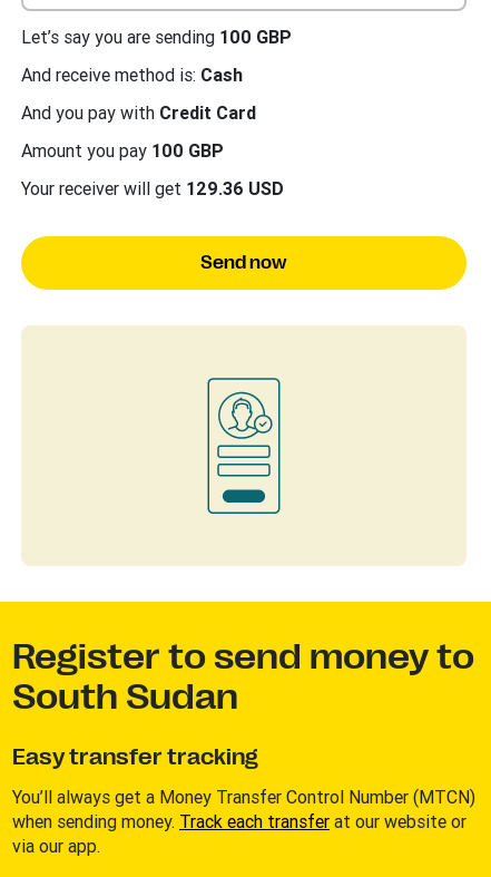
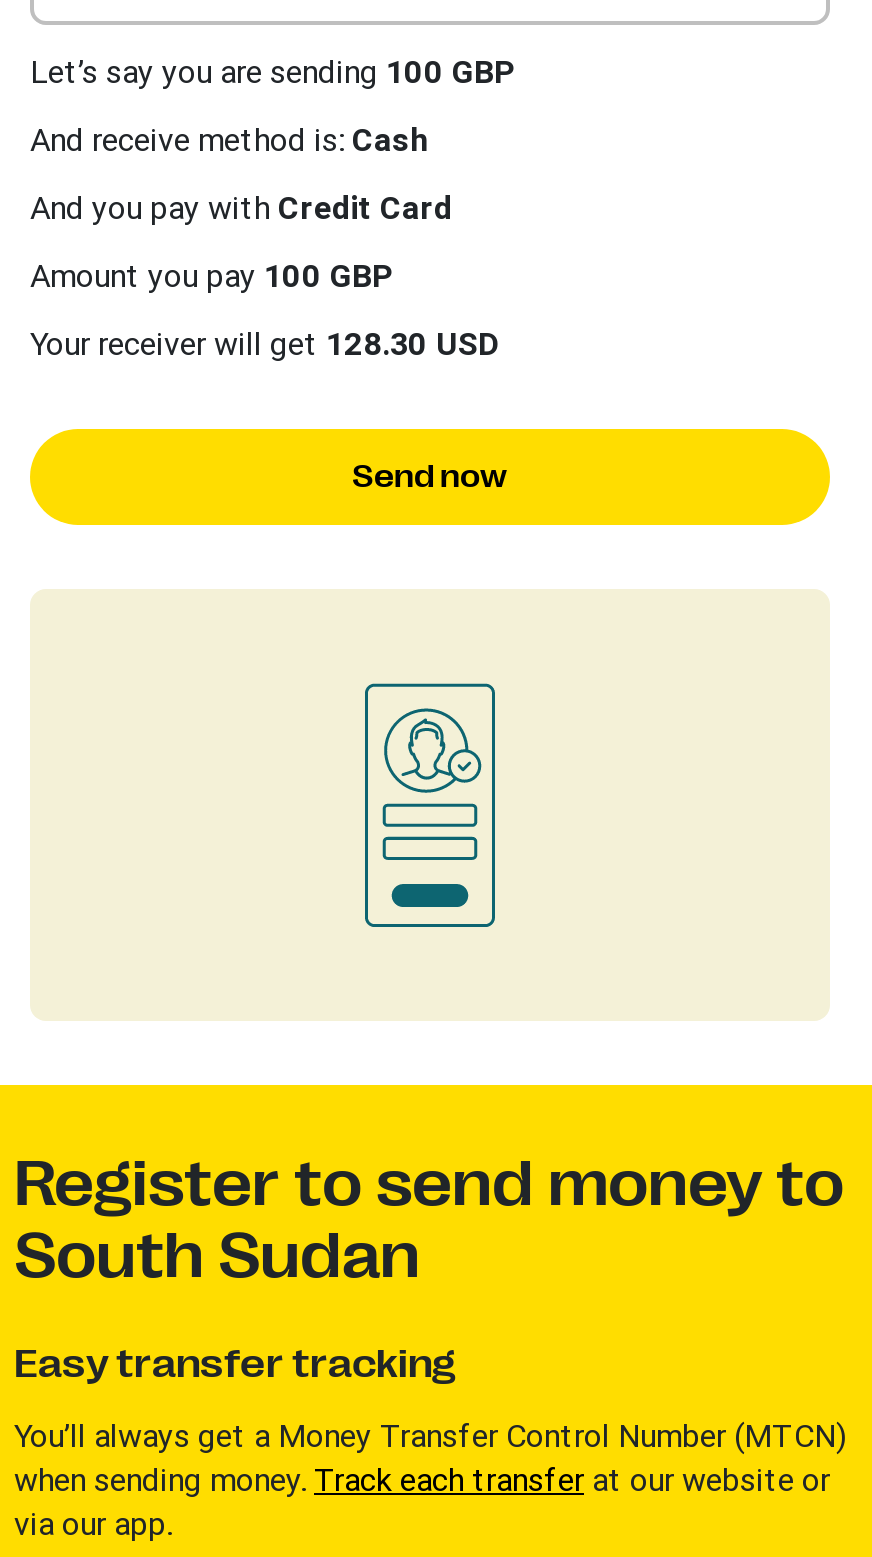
- Your receiver will get 129.36 USD
+ Your receiver will get 128.30 USD
